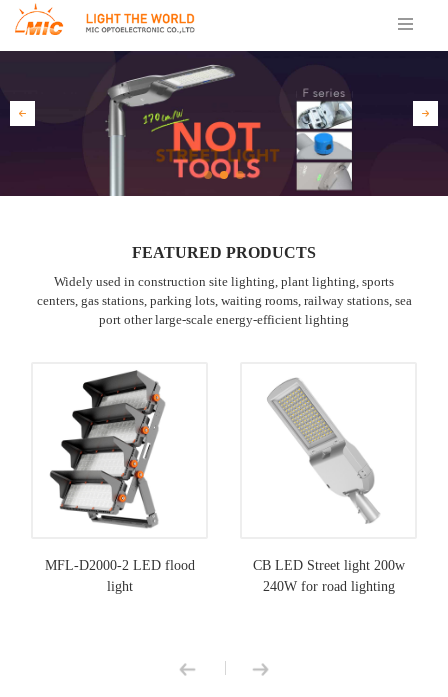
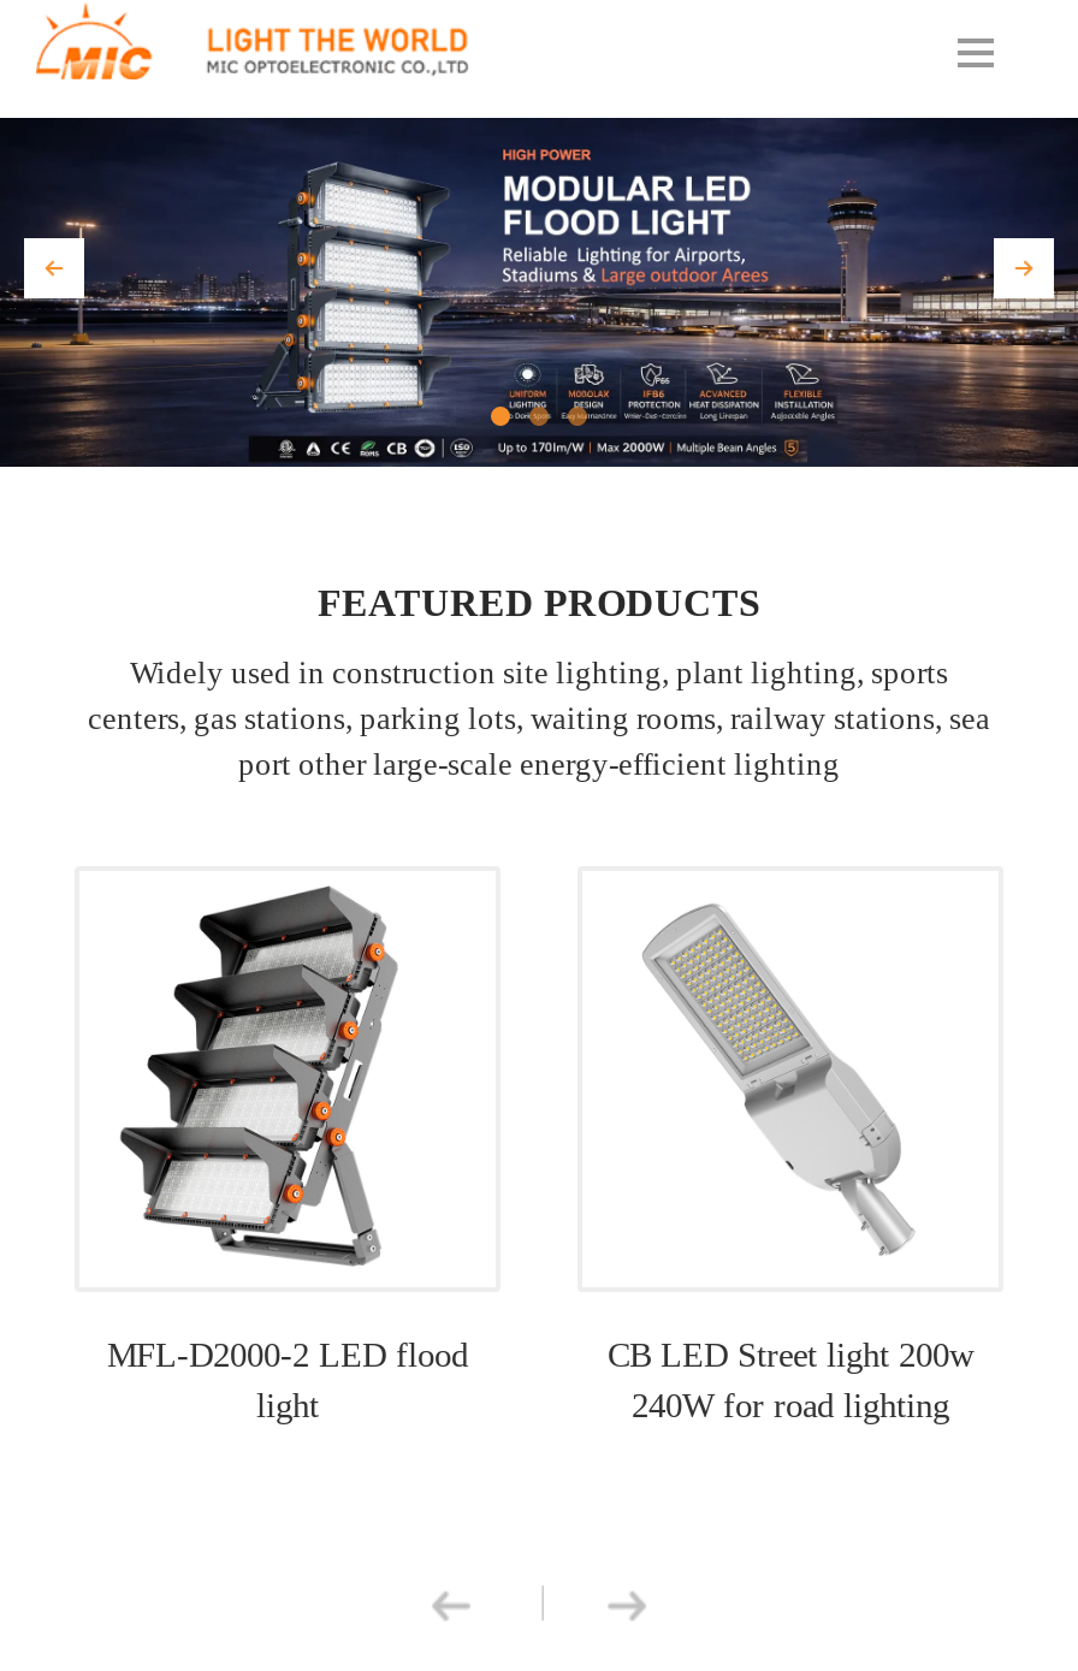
- [image]
+ [image]
